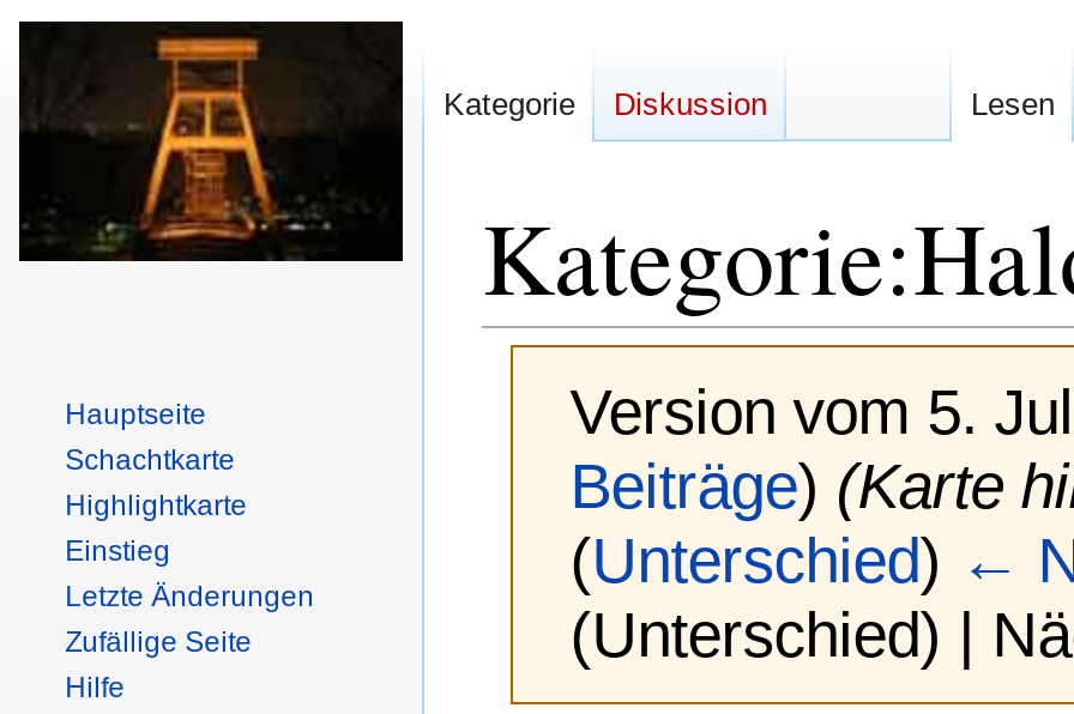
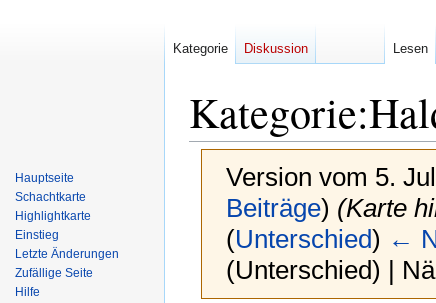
- [image]
